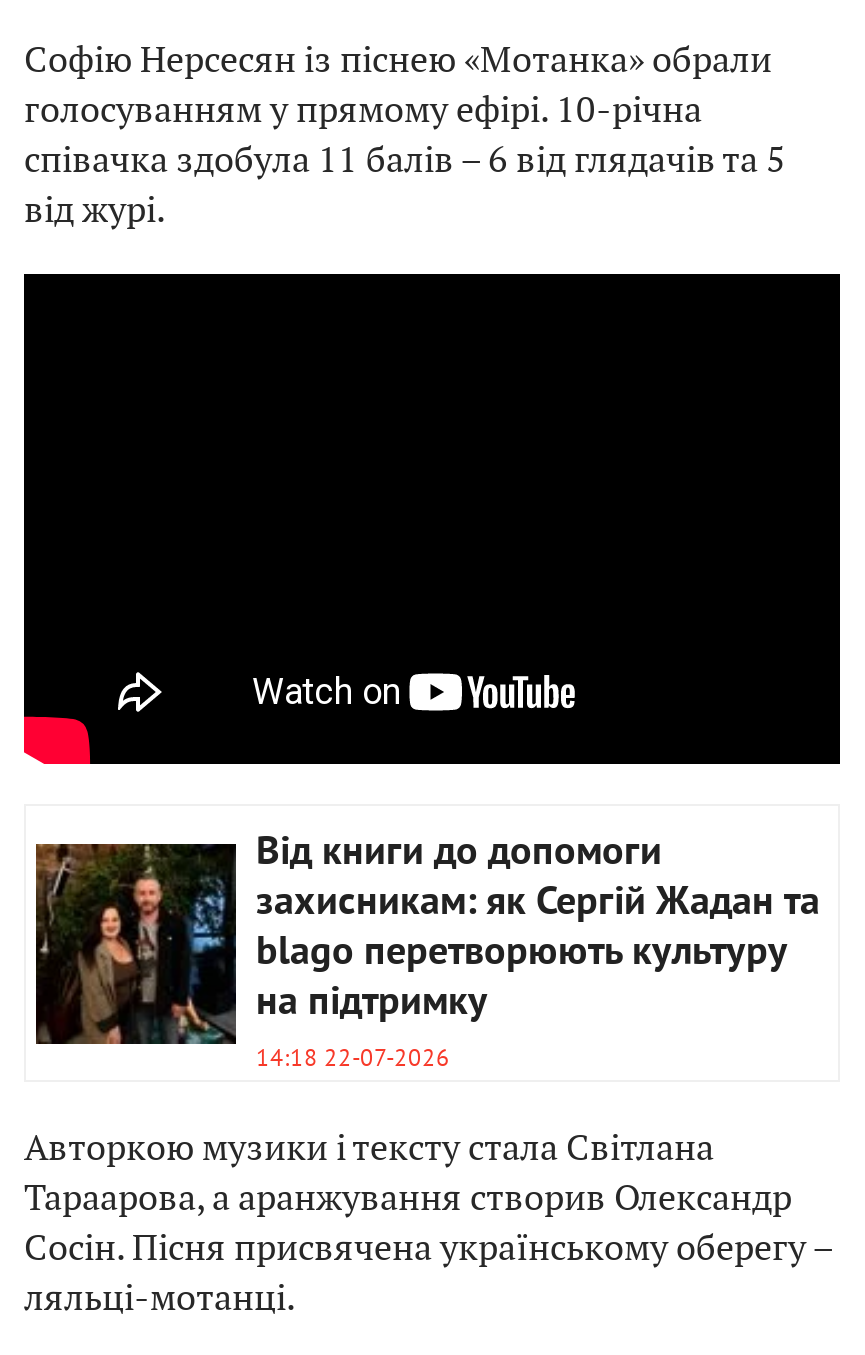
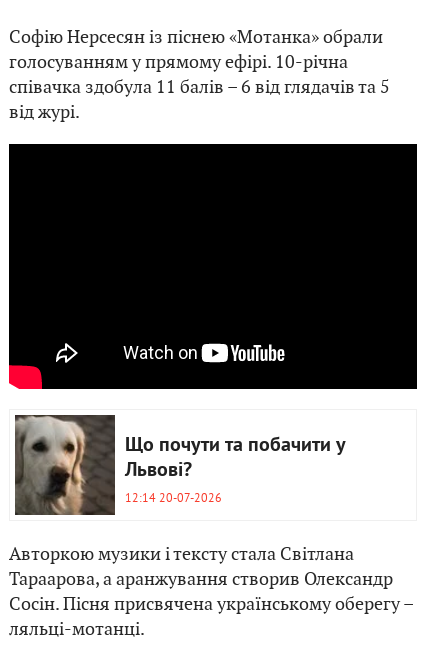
- [image]
- Від книги до допомоги
- захисникам: як Сергій Жадан та
- blago перетворюють культуру
- на підтримку
- 14:18 22-07-2026
+ [image]
+ Що почути та побачити у
+ Львові?
+ 12:14 20-07-2026
